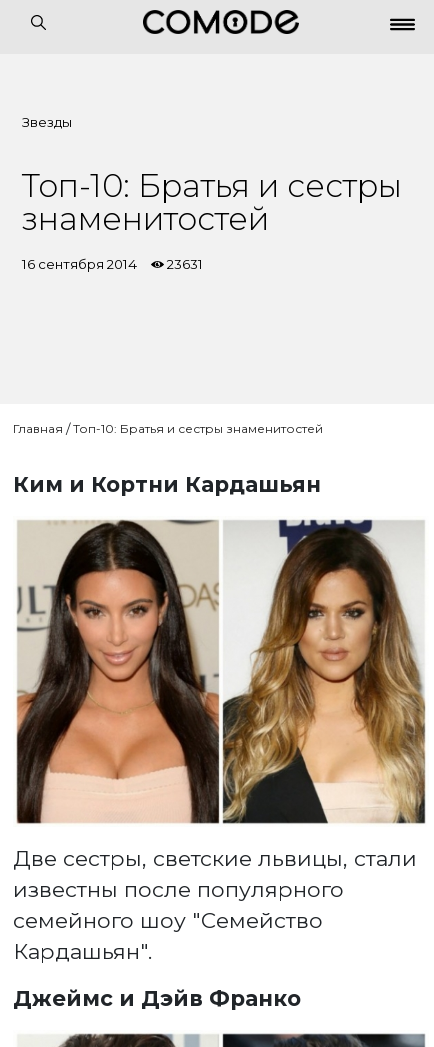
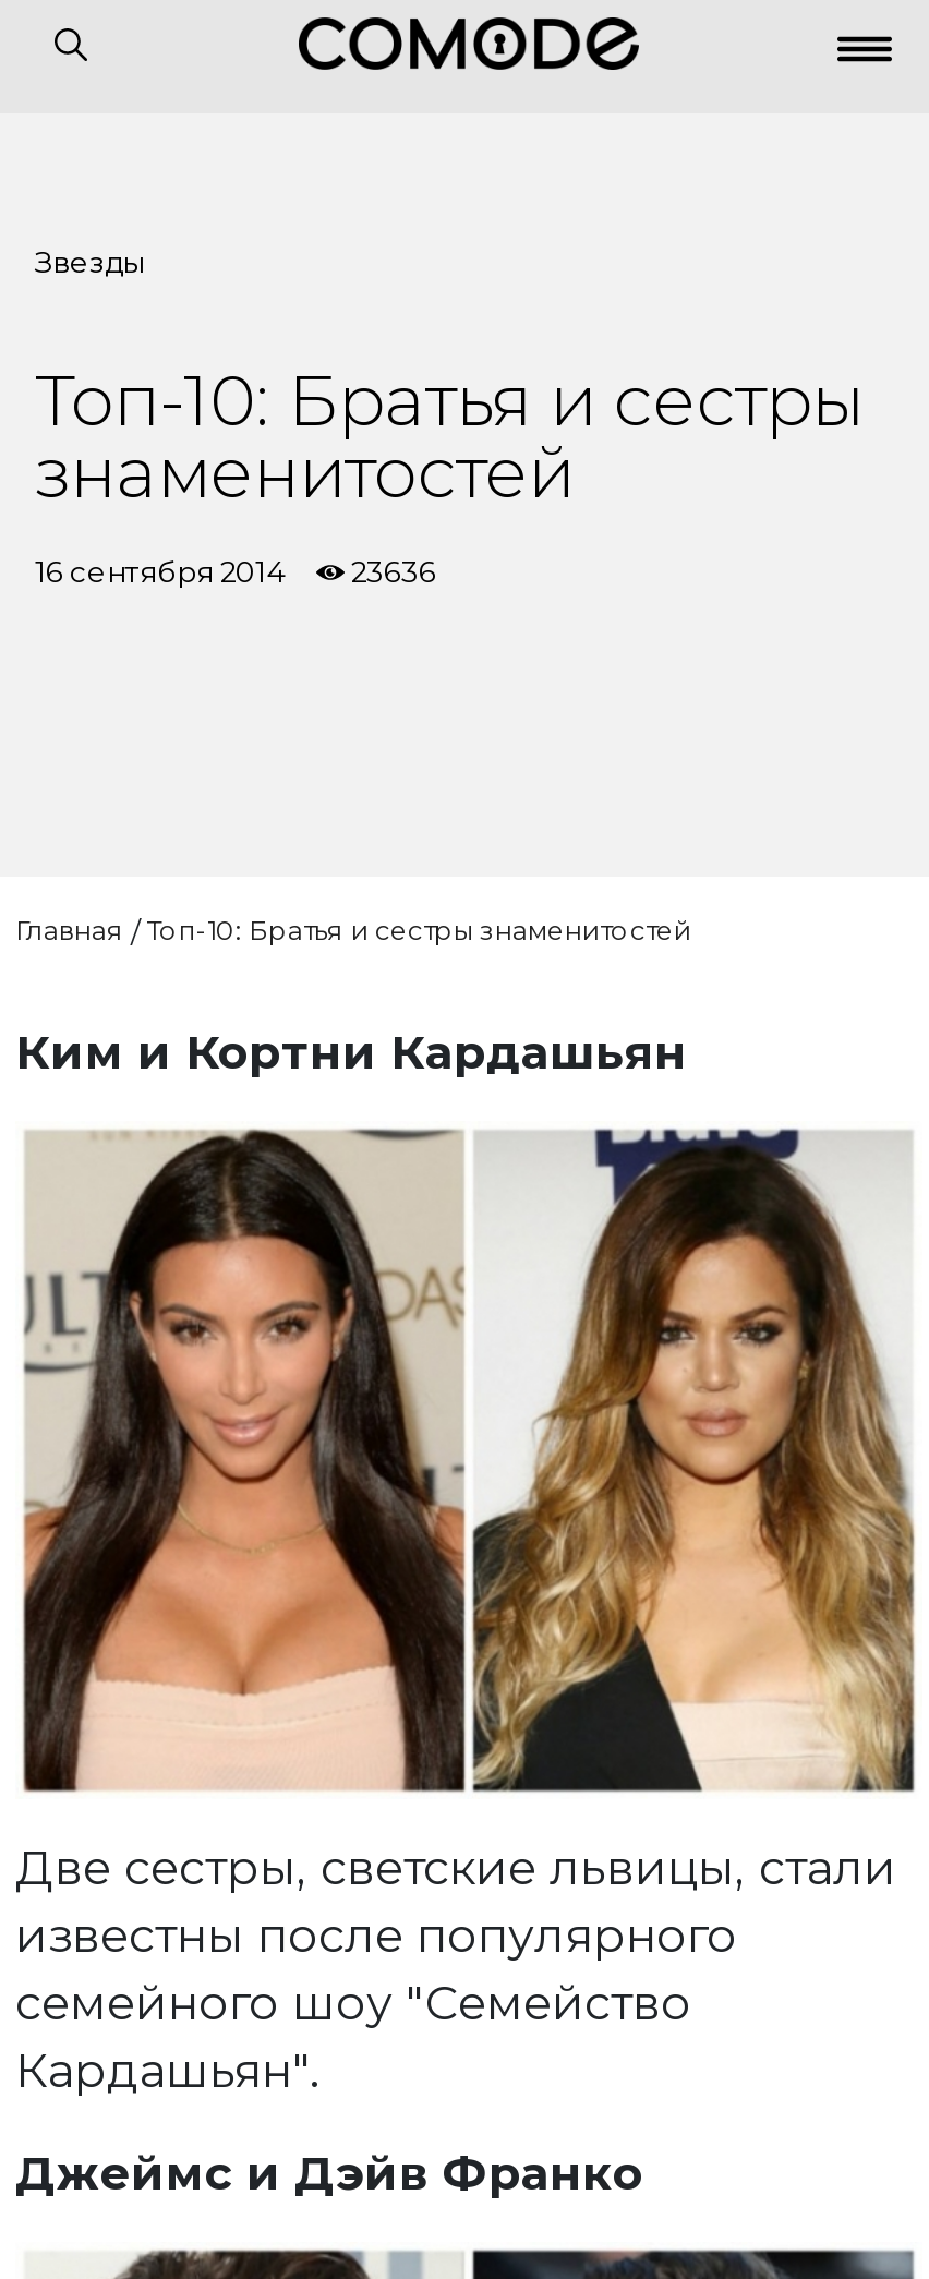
- 16 сентября 2014 23631
+ 16 сентября 2014 23636
